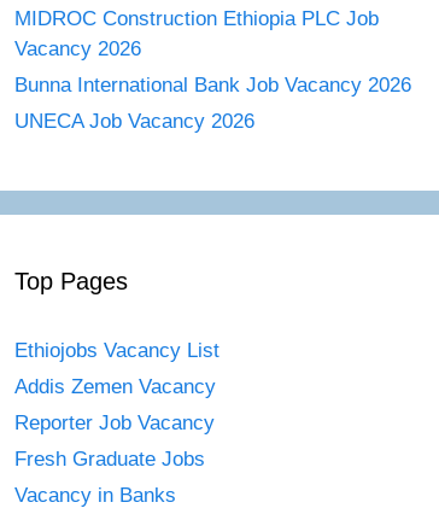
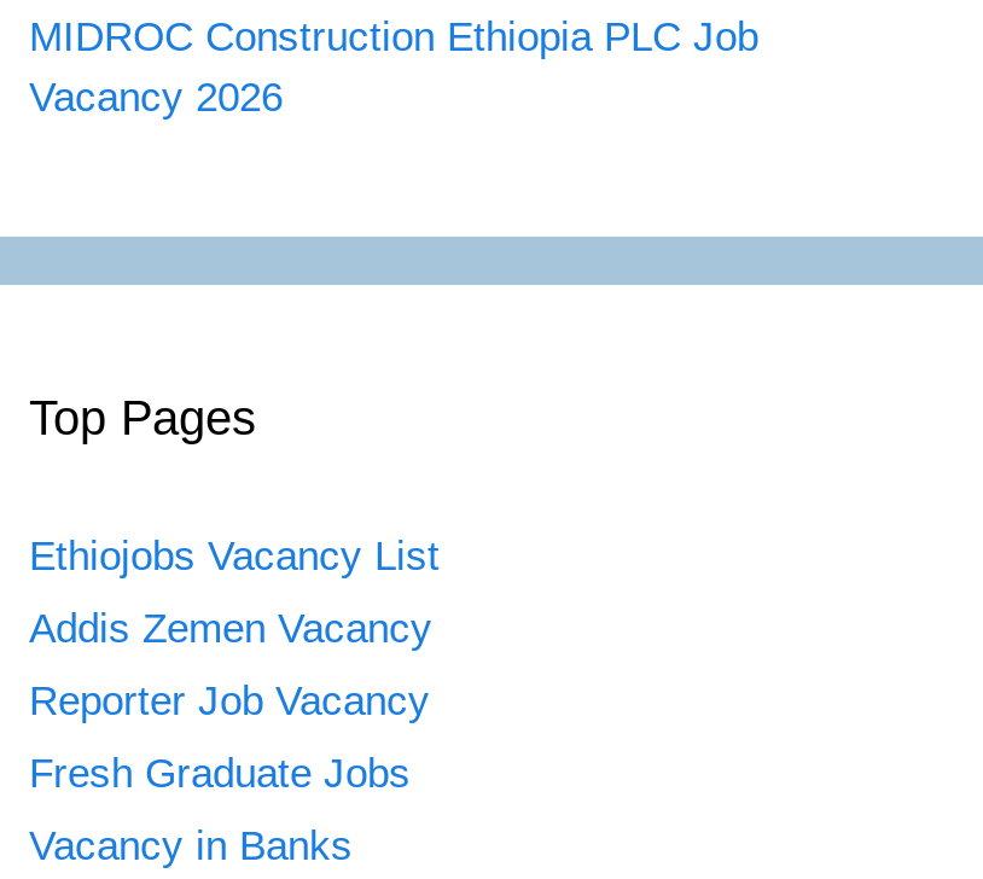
- Bunna International Bank Job Vacancy 2026
- UNECA Job Vacancy 2026
